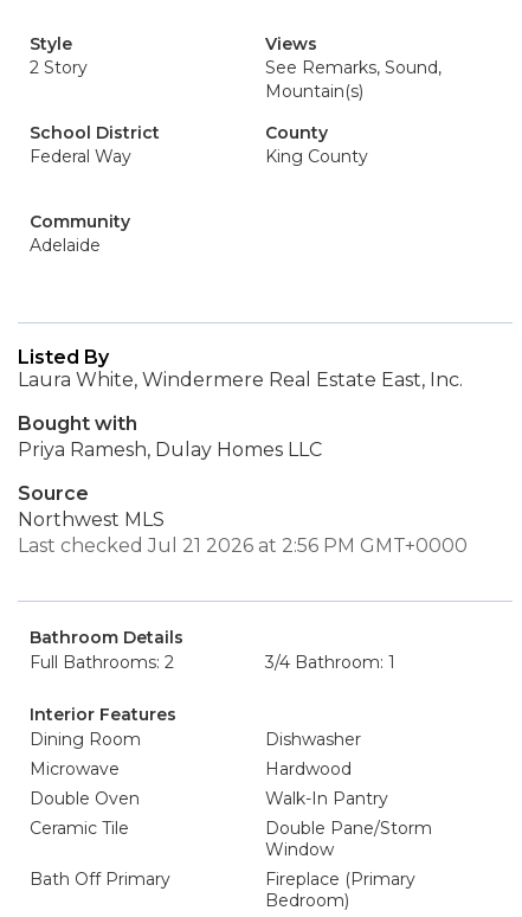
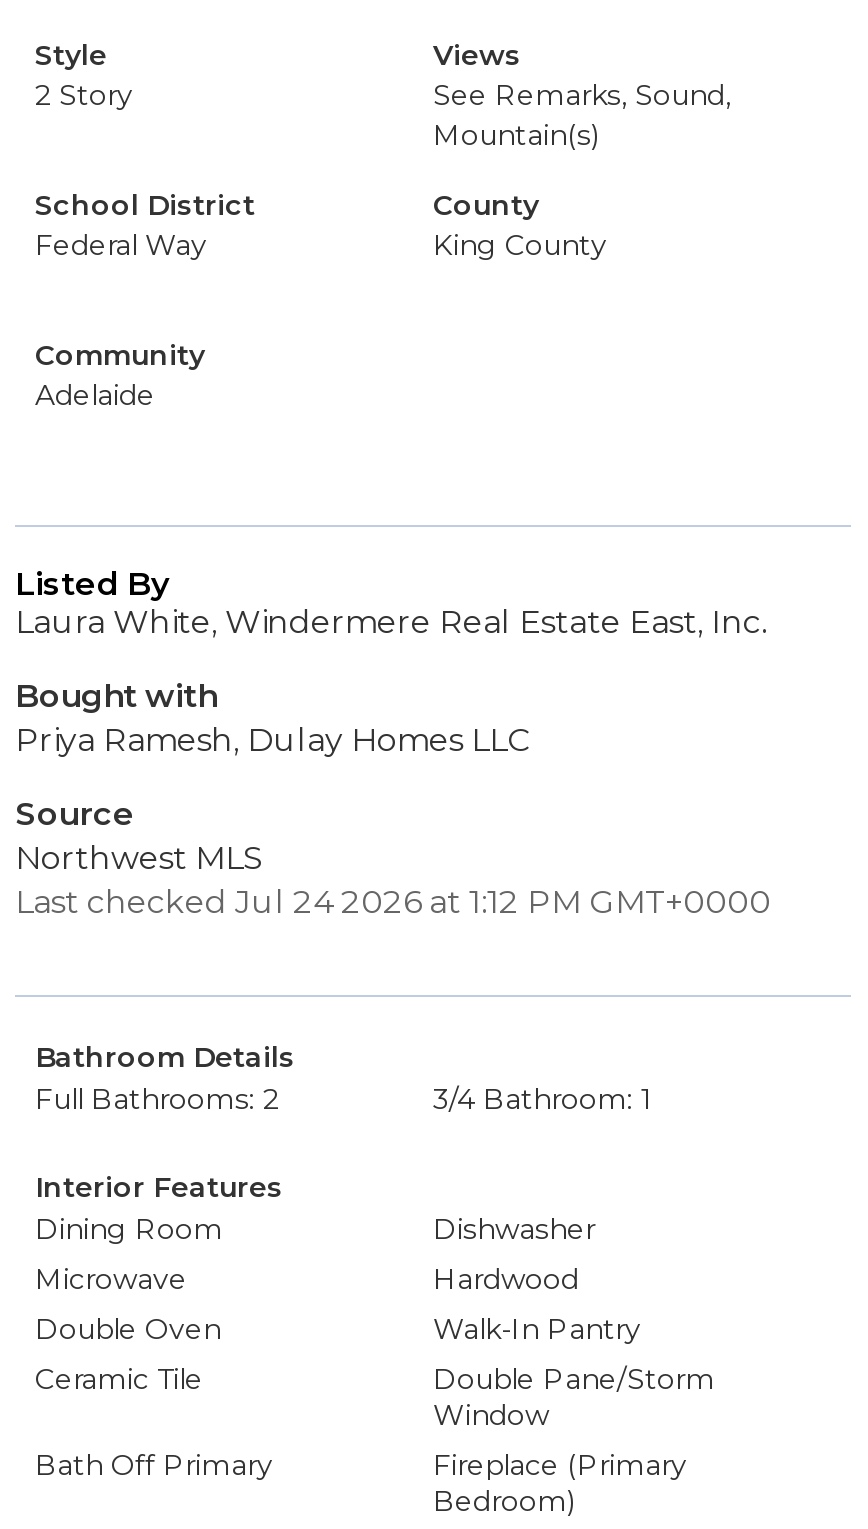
- Last checked Jul 21 2026 at 2:56 PM GMT+0000
+ Last checked Jul 24 2026 at 1:12 PM GMT+0000
